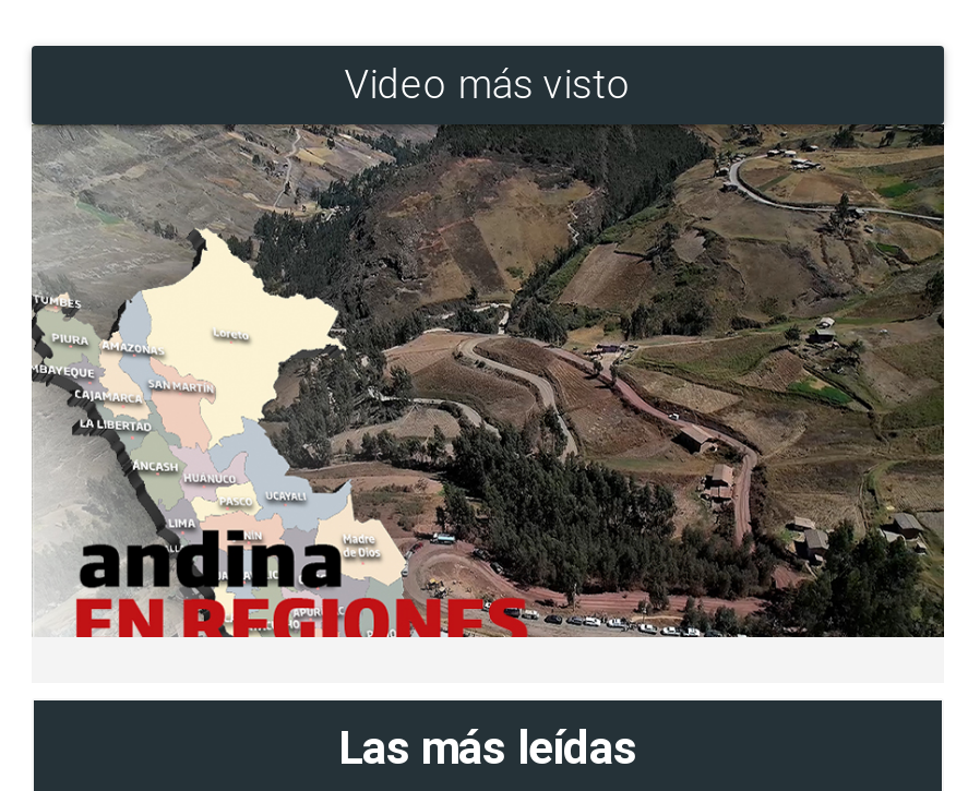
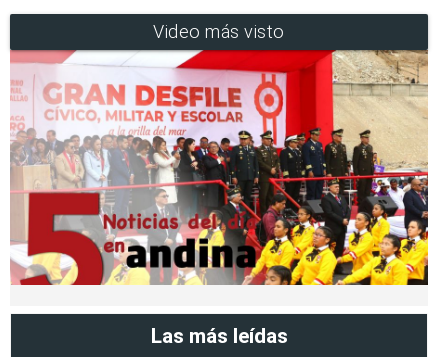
- [image]
+ [image]
